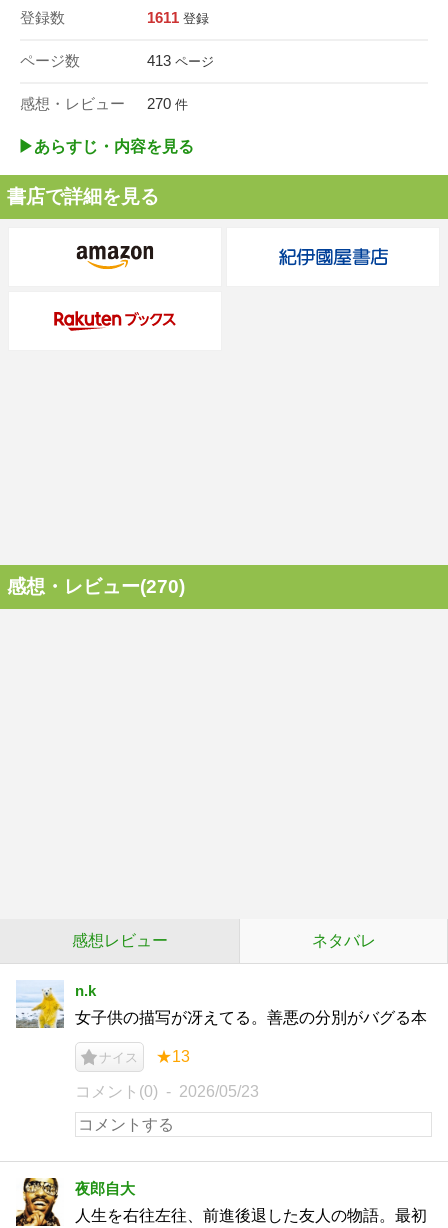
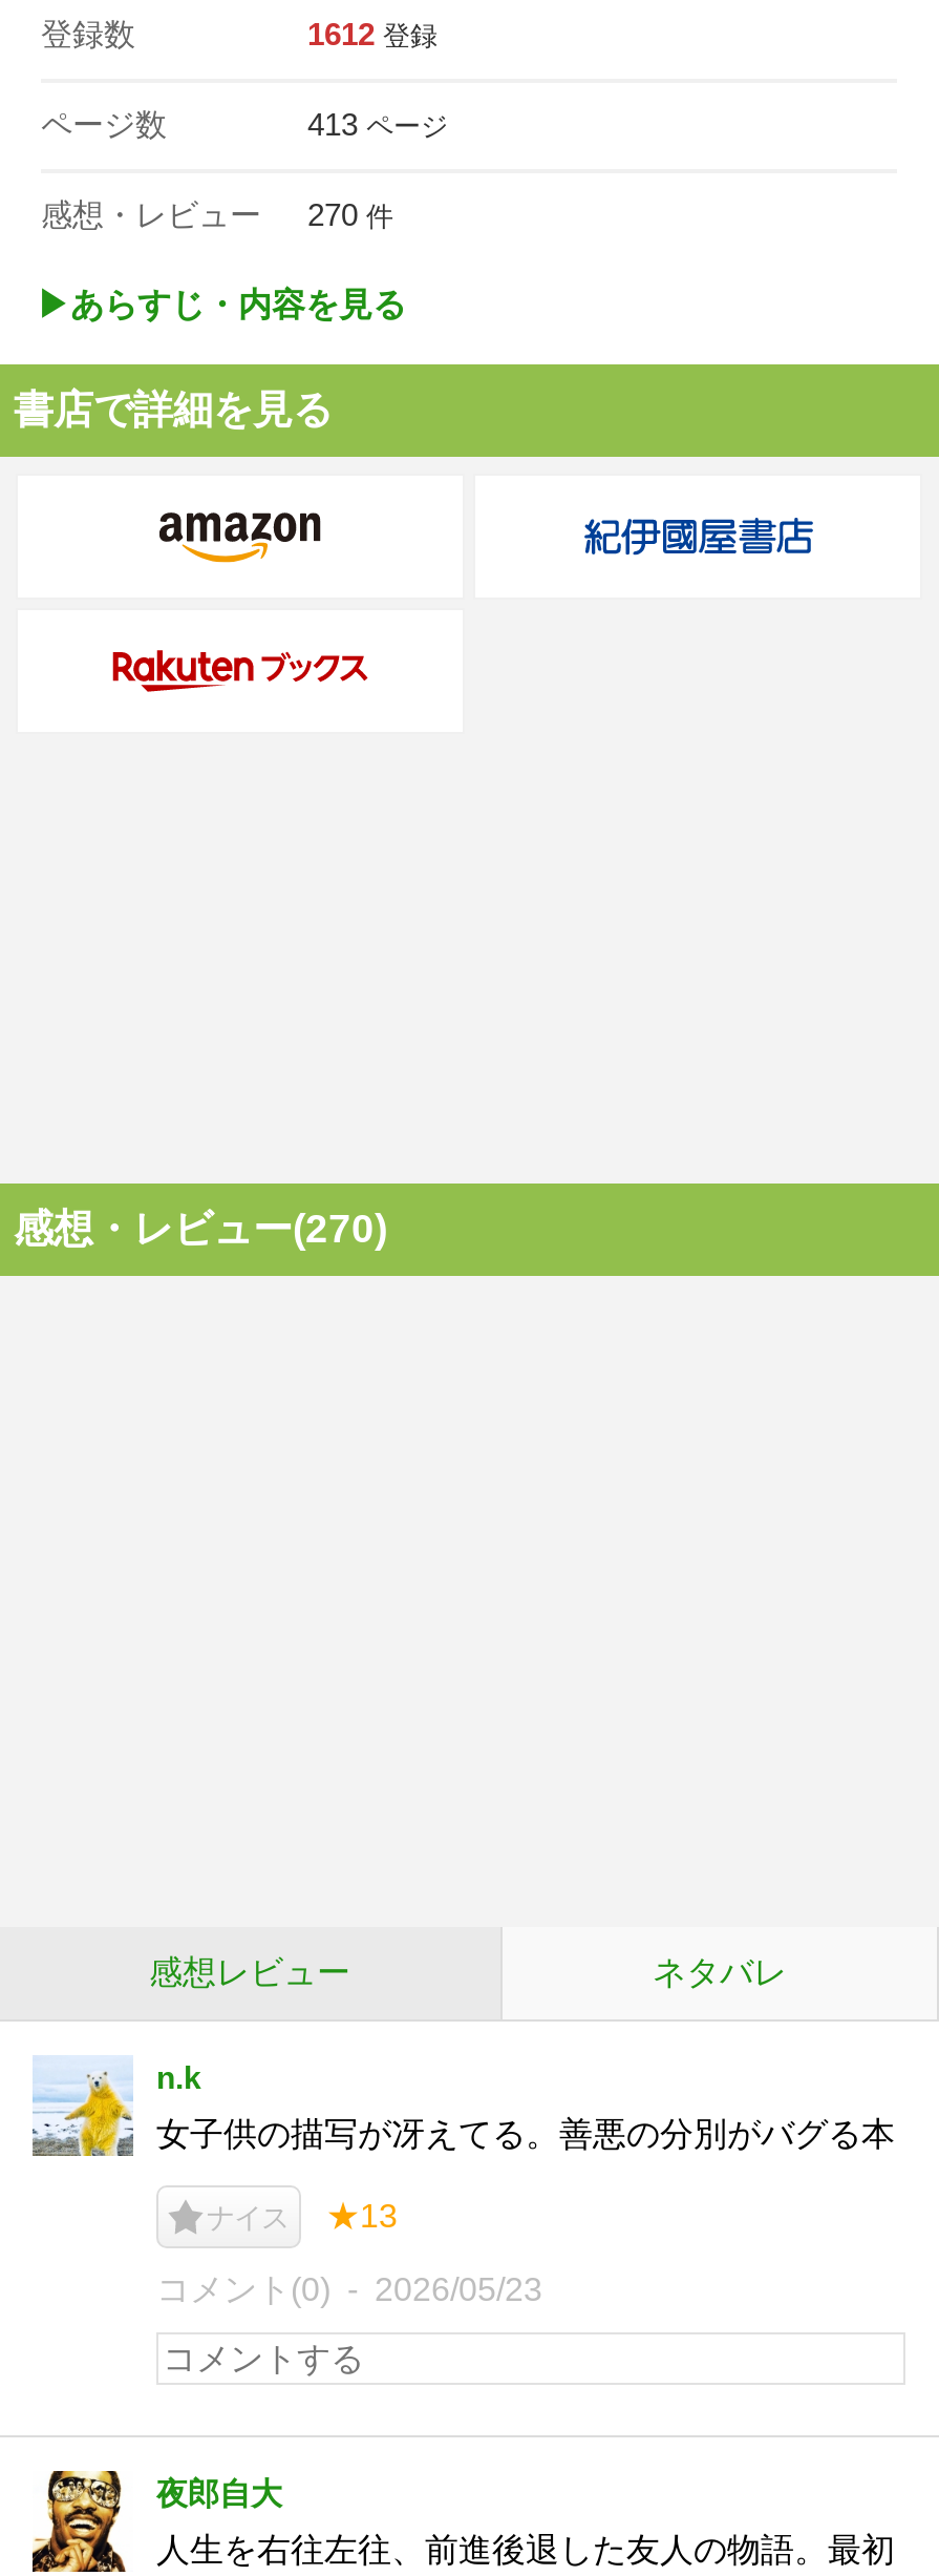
- 1611 登録
+ 1612 登録
